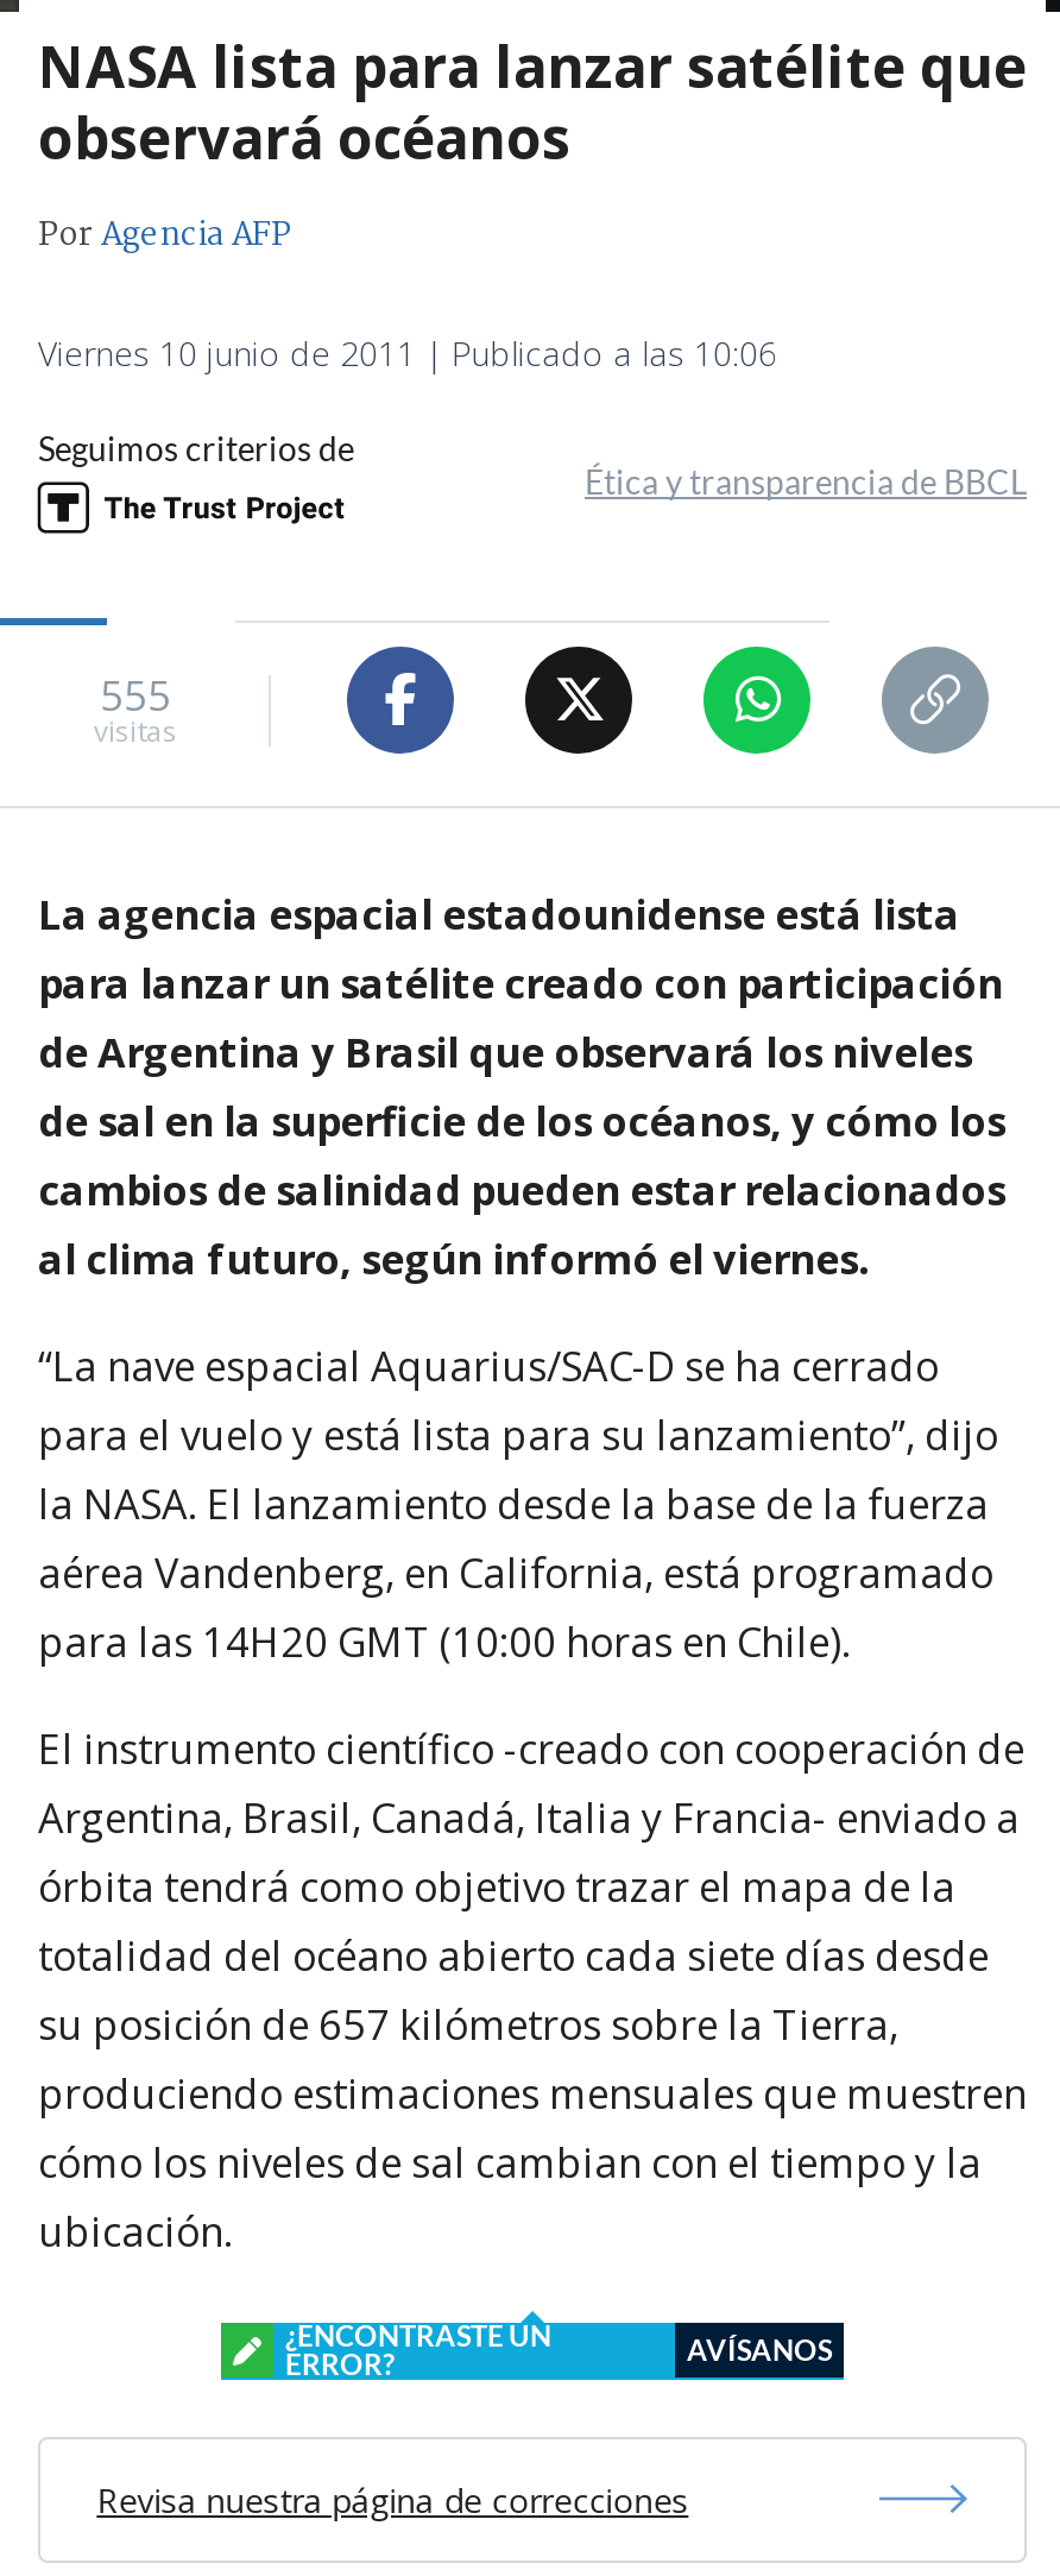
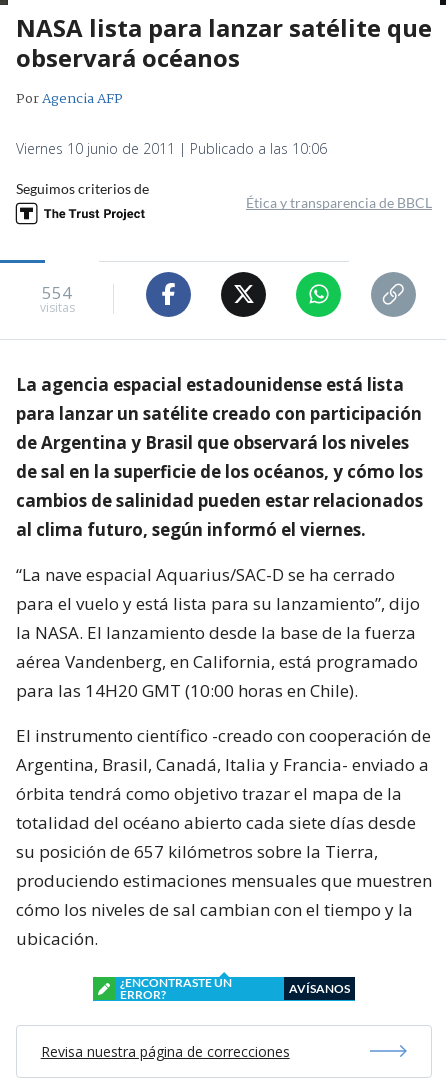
- 555
+ 554
